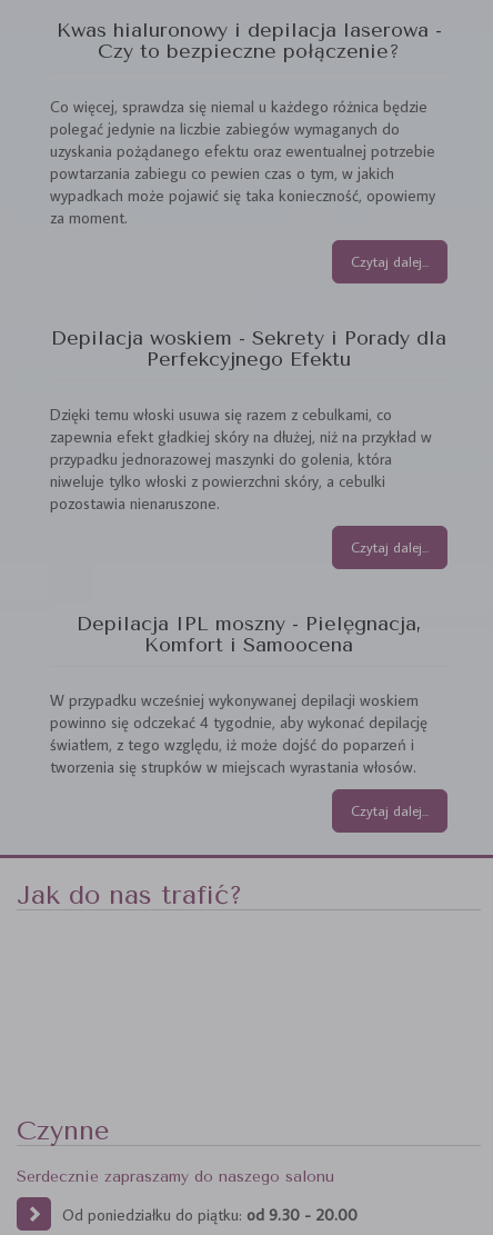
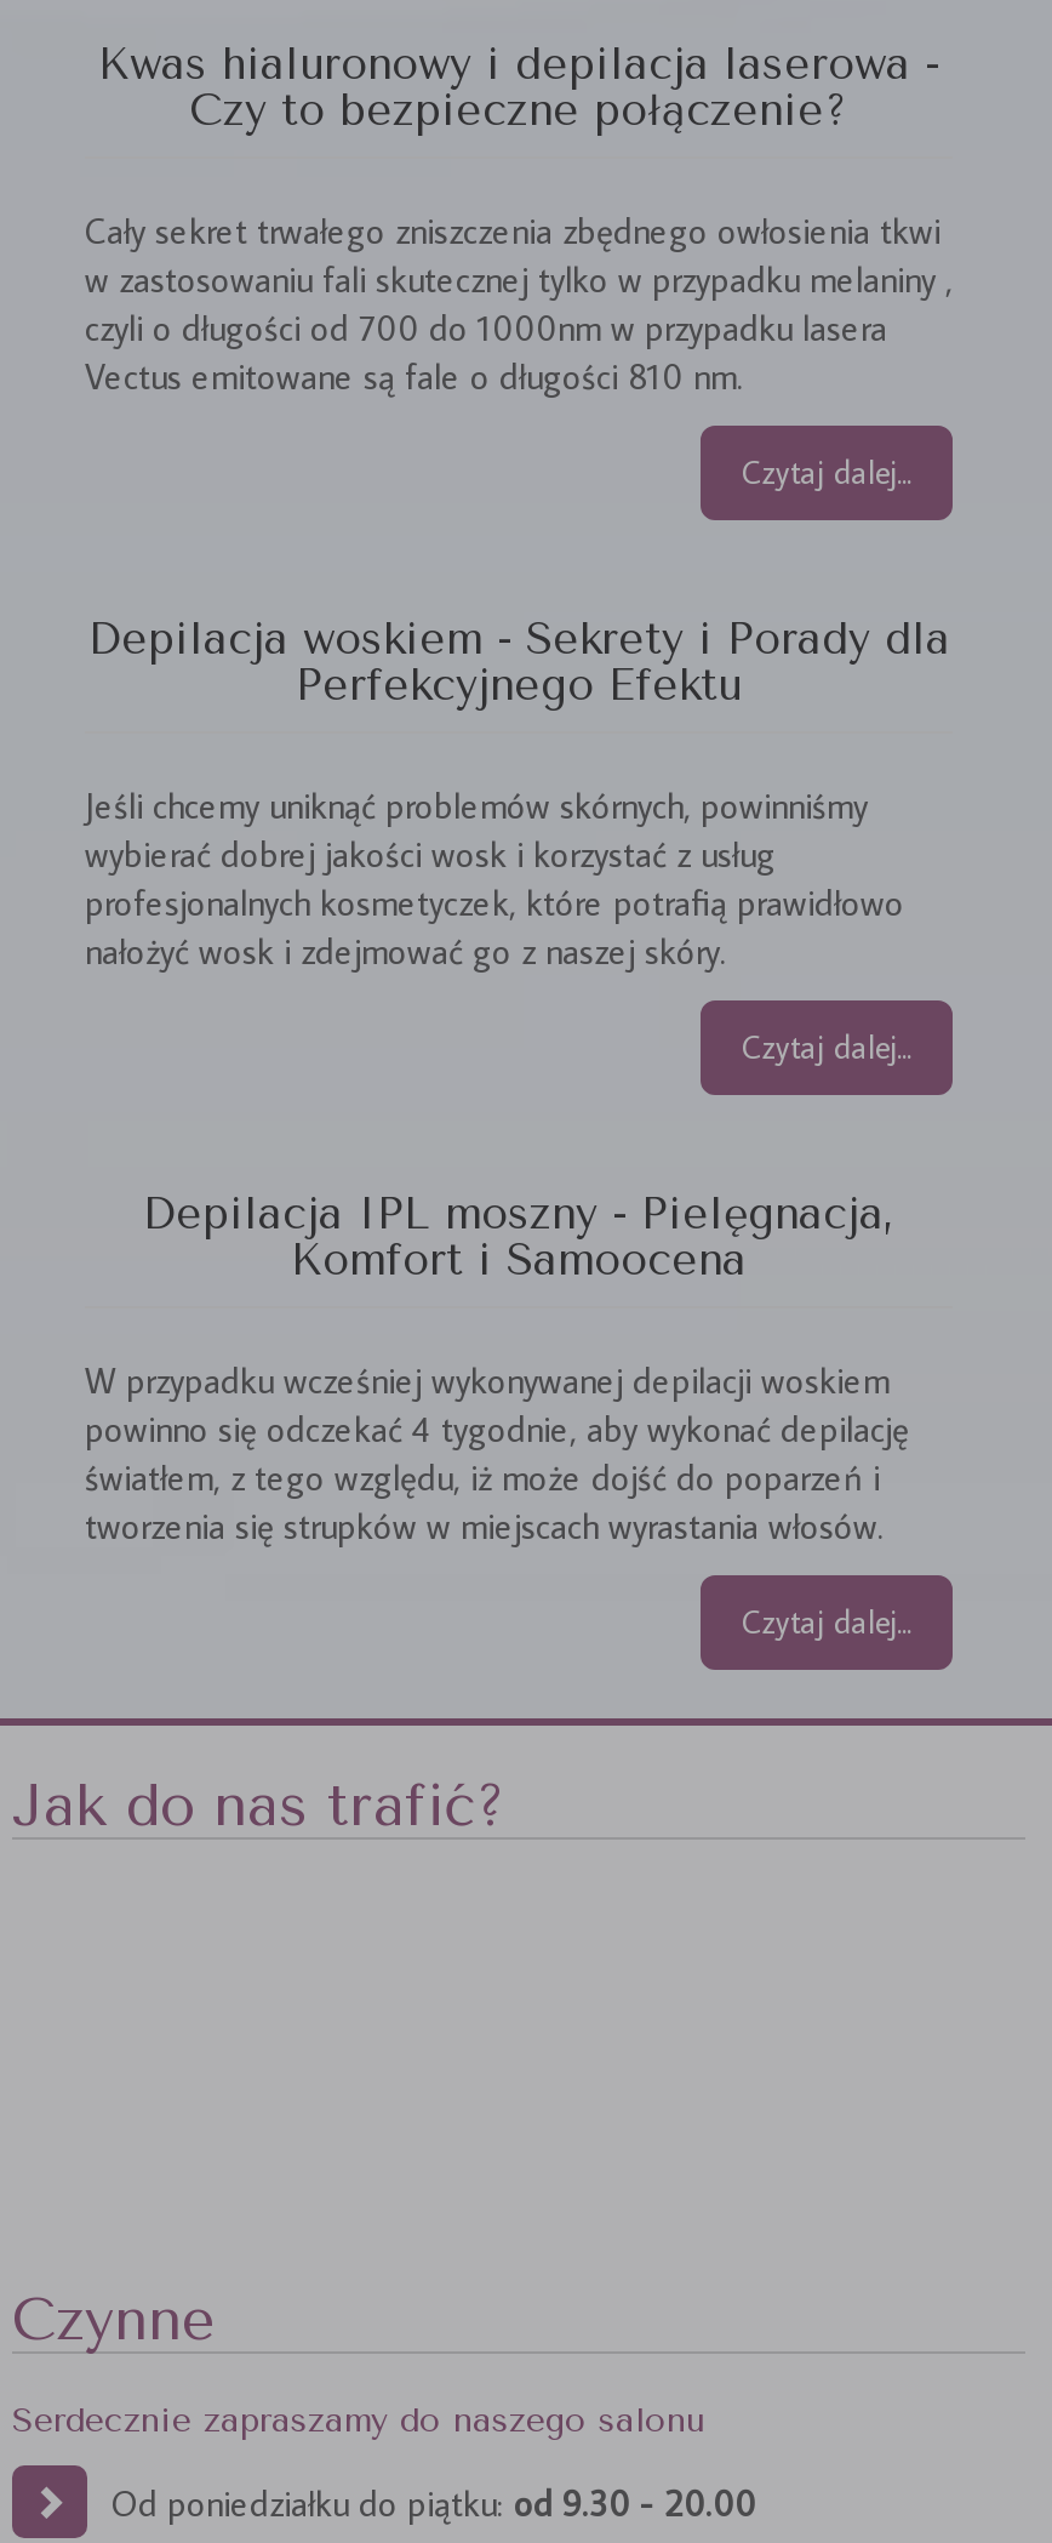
- Co więcej, sprawdza się niemal u każdego różnica będzie
- polegać jedynie na liczbie zabiegów wymaganych do
- uzyskania pożądanego efektu oraz ewentualnej potrzebie
- powtarzania zabiegu co pewien czas o tym, w jakich
- wypadkach może pojawić się taka konieczność, opowiemy
- za moment.
+ Cały sekret trwałego zniszczenia zbędnego owłosienia tkwi
+ w zastosowaniu fali skutecznej tylko w przypadku melaniny ,
+ czyli o długości od 700 do 1000nm w przypadku lasera
+ Vectus emitowane są fale o długości 810 nm.

- Dzięki temu włoski usuwa się razem z cebulkami, co
- zapewnia efekt gładkiej skóry na dłużej, niż na przykład w
- przypadku jednorazowej maszynki do golenia, która
- niweluje tylko włoski z powierzchni skóry, a cebulki
- pozostawia nienaruszone.
+ Jeśli chcemy uniknąć problemów skórnych, powinniśmy
+ wybierać dobrej jakości wosk i korzystać z usług
+ profesjonalnych kosmetyczek, które potrafią prawidłowo
+ nałożyć wosk i zdejmować go z naszej skóry.
